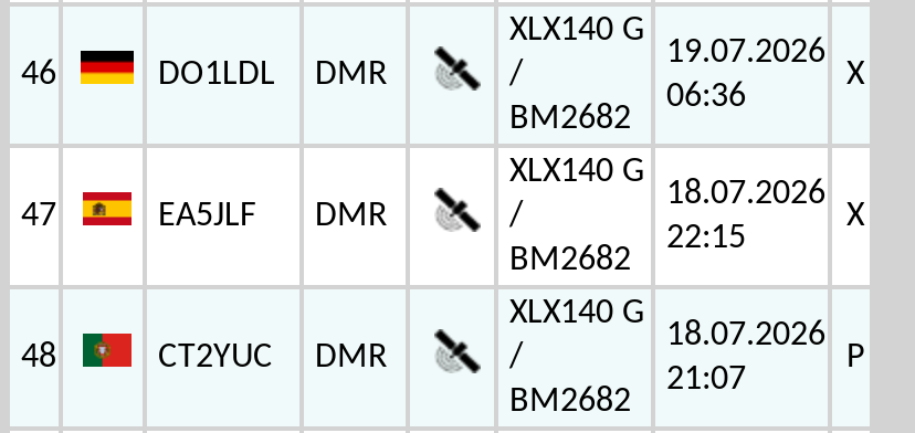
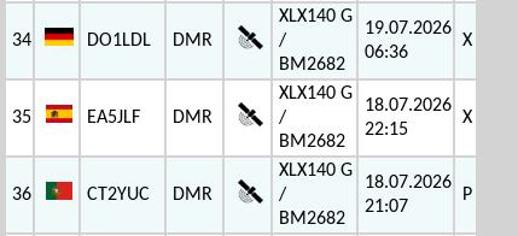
- 46
+ 34

- 47
+ 35

- 48
+ 36
